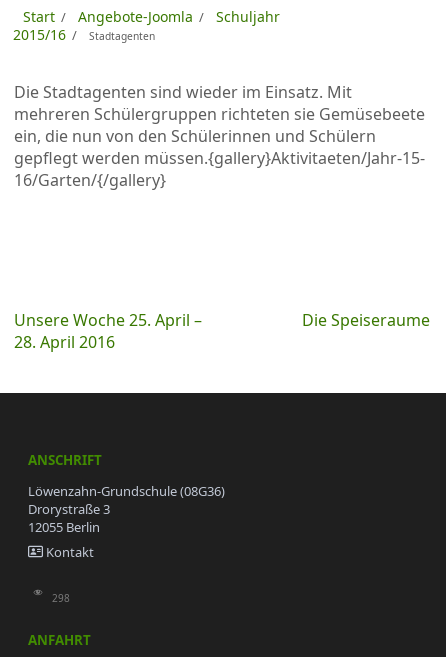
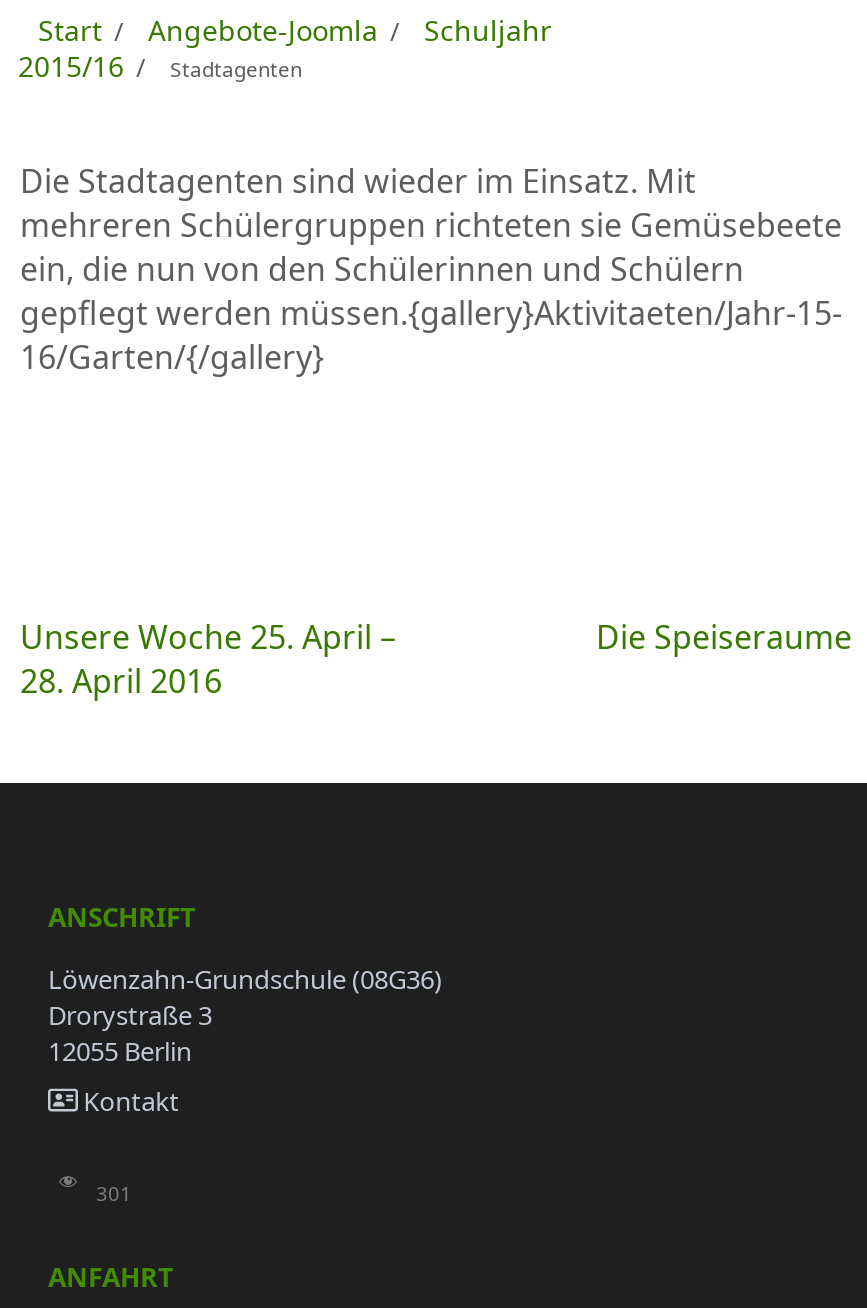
- 298
+ 301
